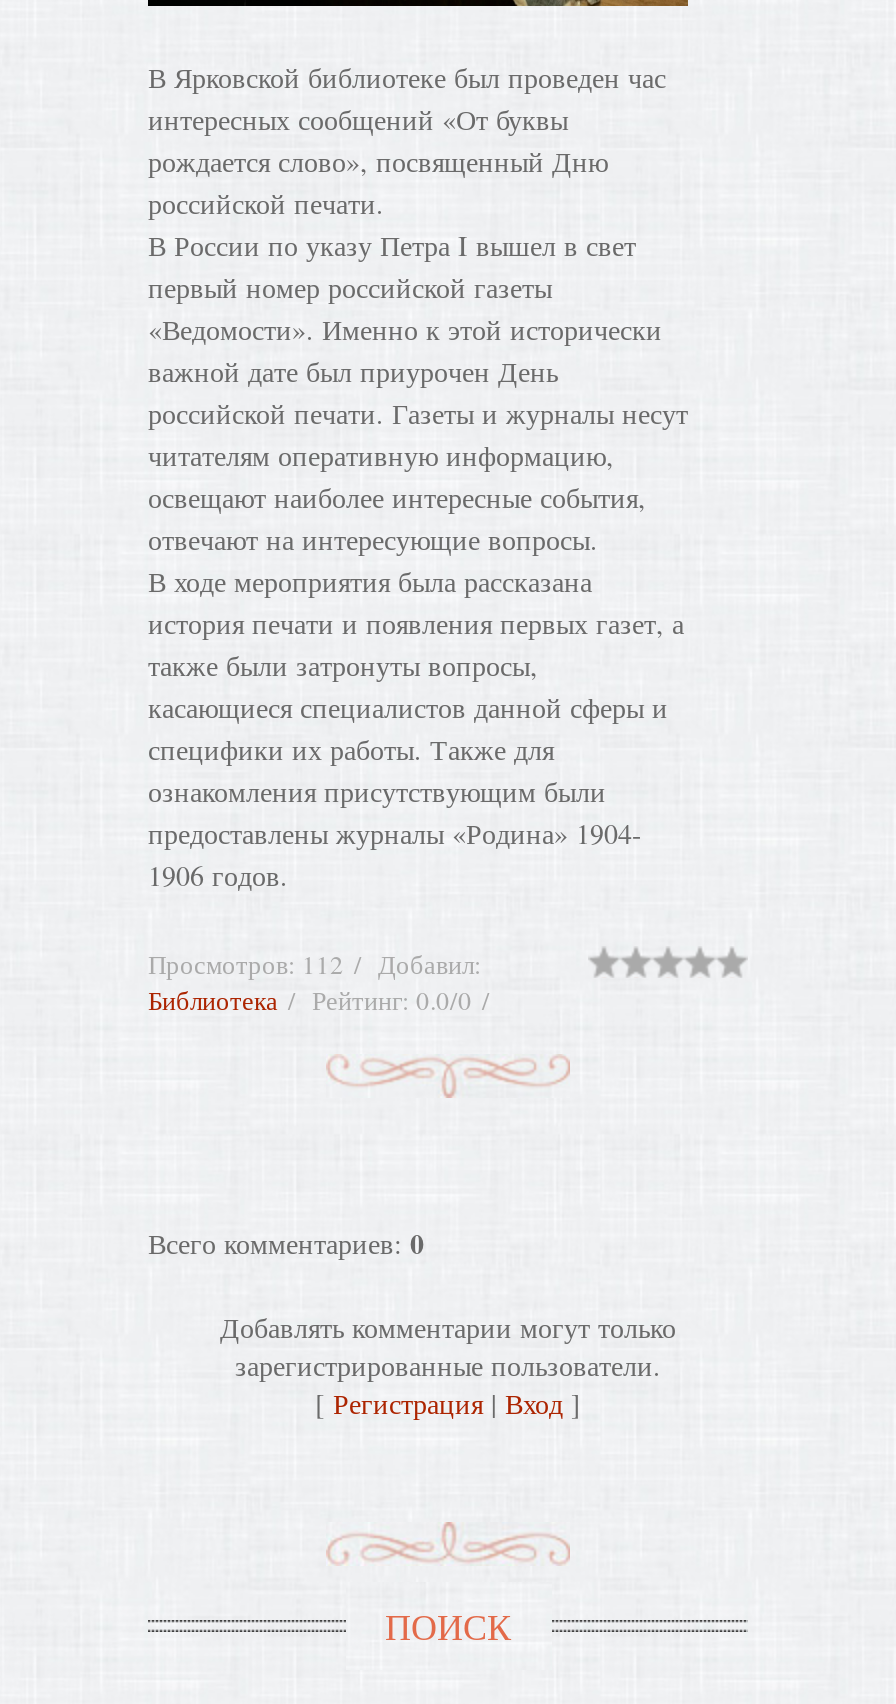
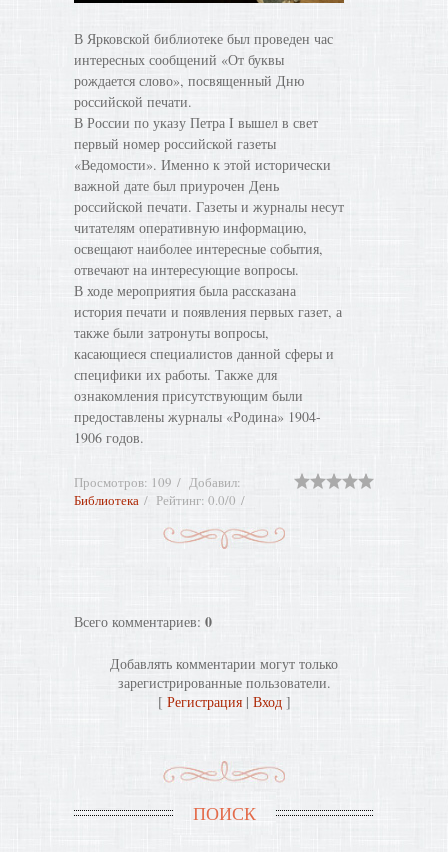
- Просмотров: 112 Добавил:
+ Просмотров: 109 Добавил:
